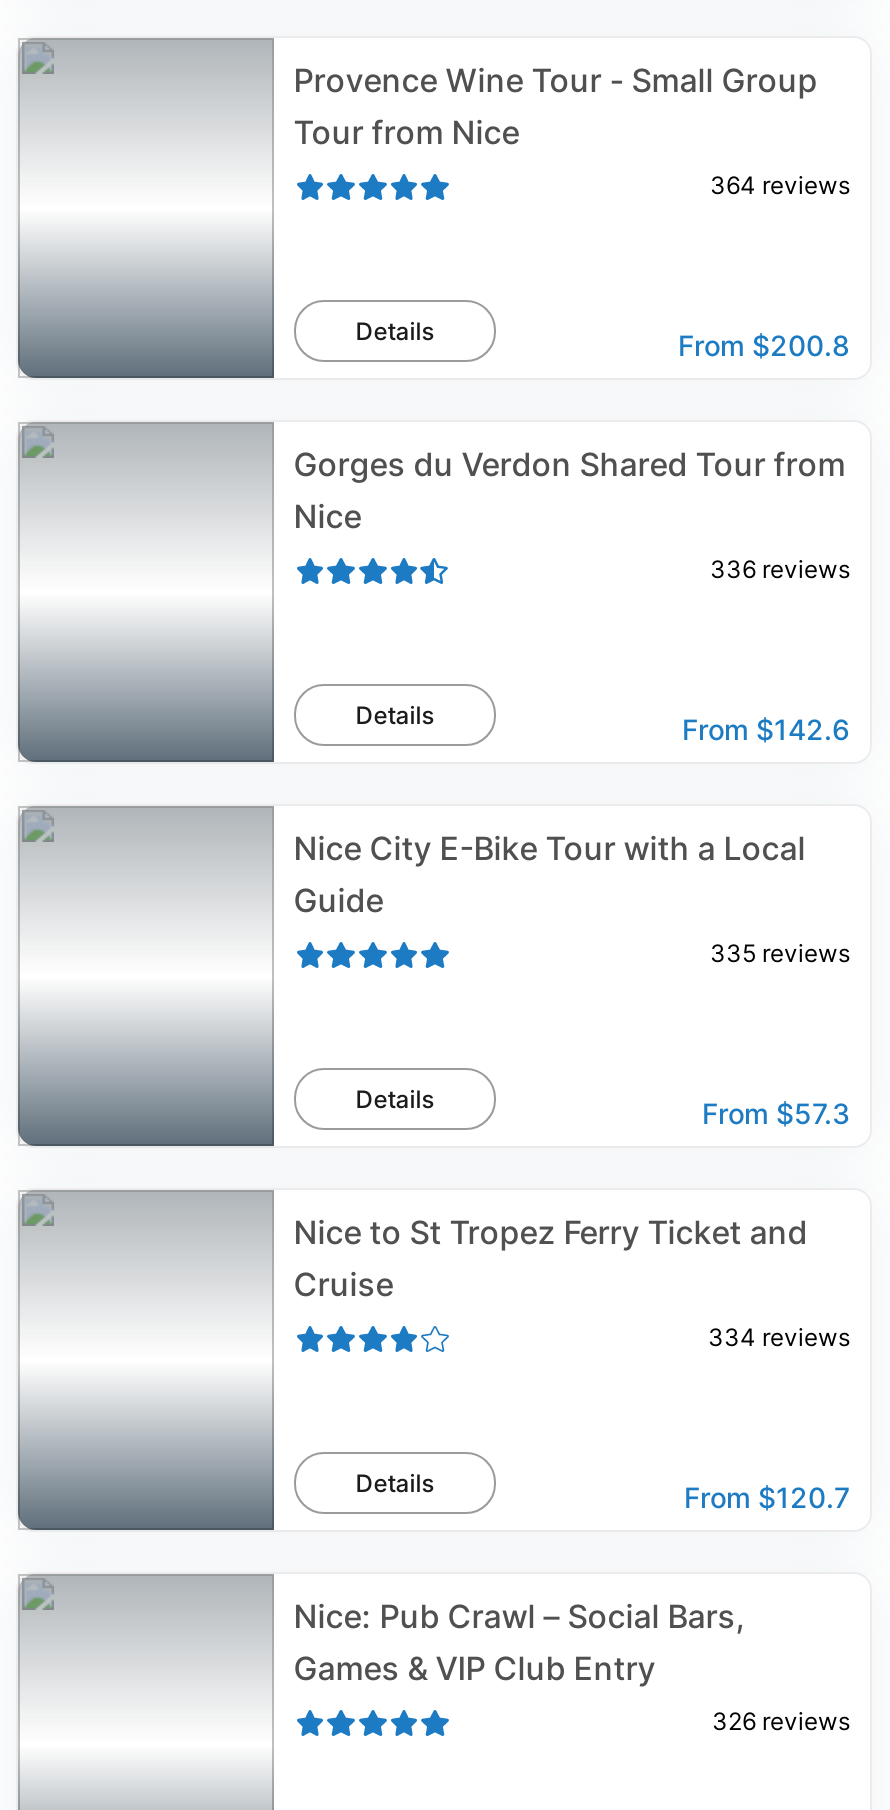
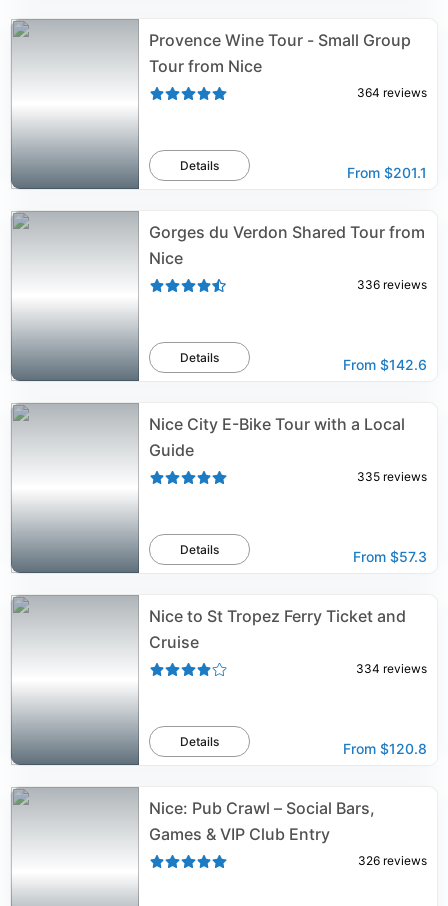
- From $200.8
+ From $201.1

- From $120.7
+ From $120.8
